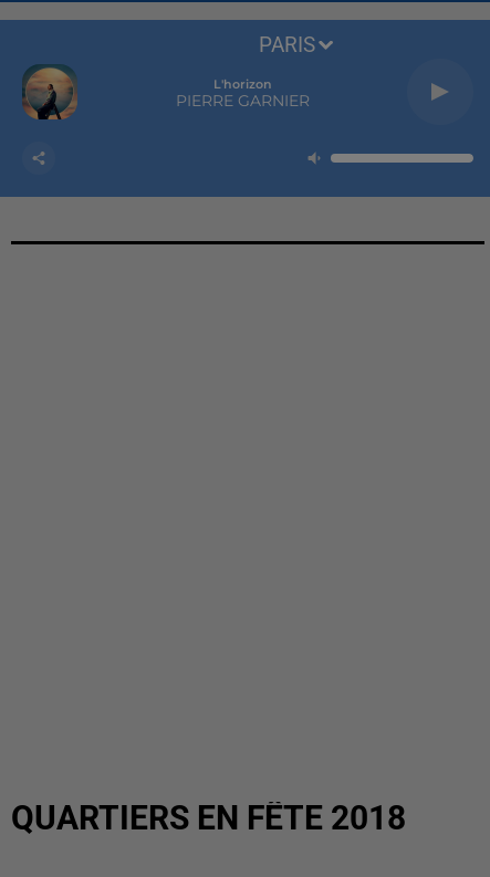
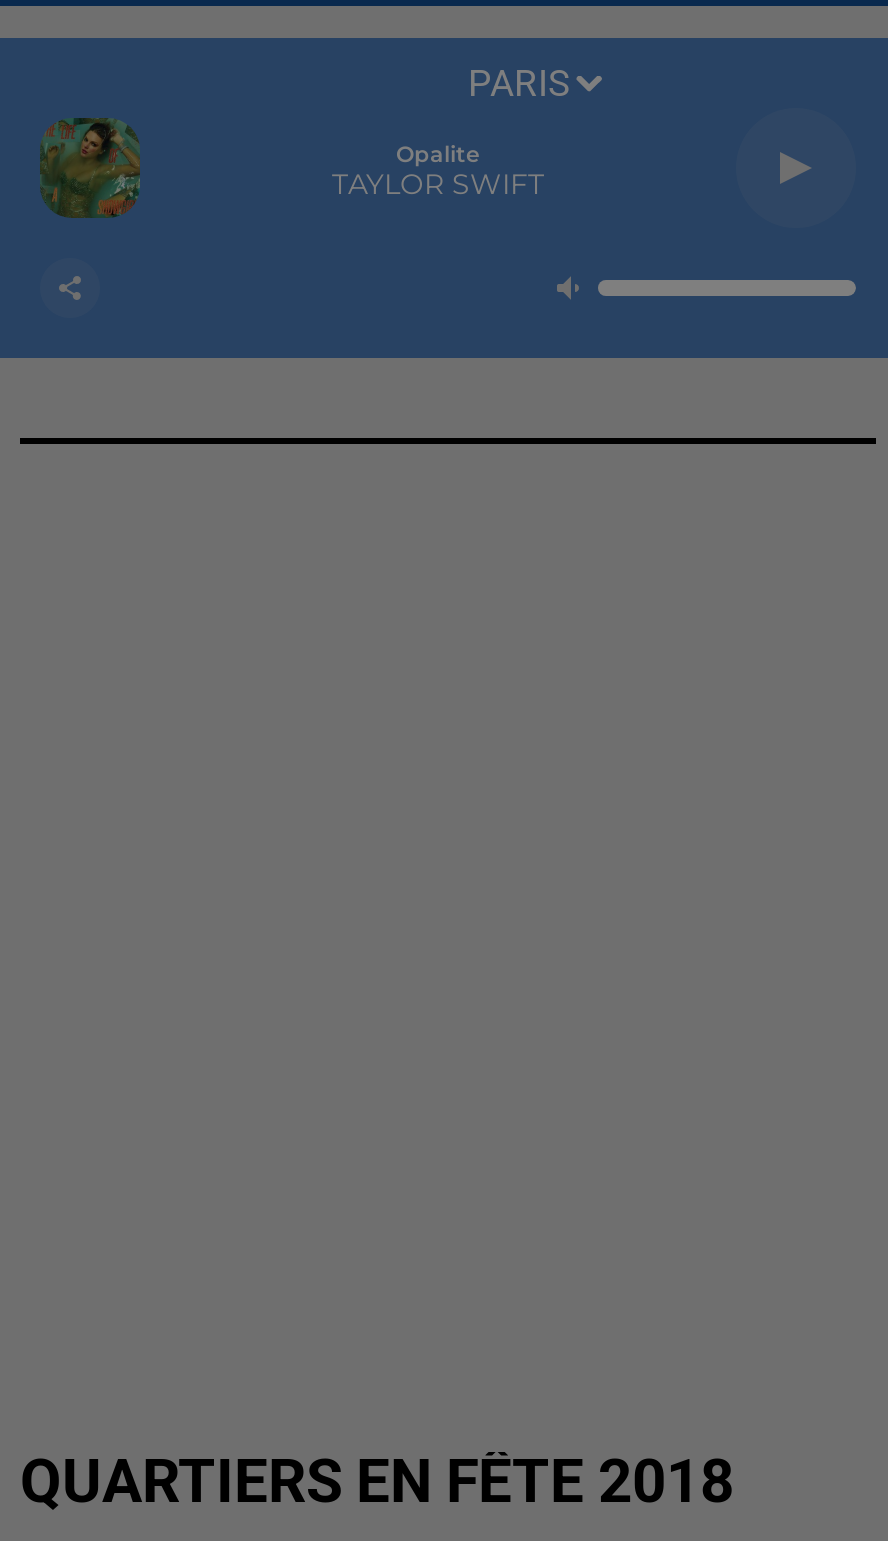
- [image]
+ [image]

- L'horizon
- PIERRE GARNIER
+ Opalite
+ TAYLOR SWIFT
